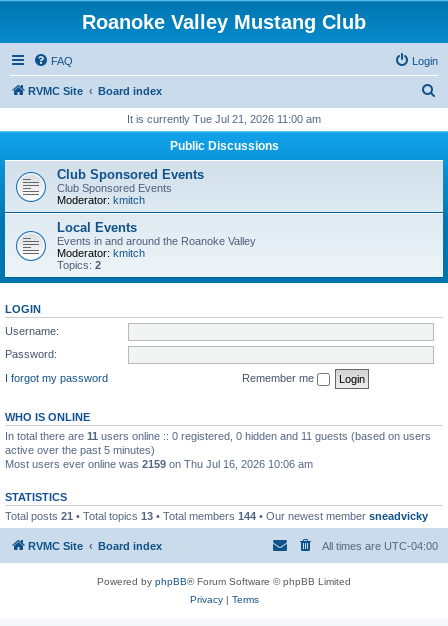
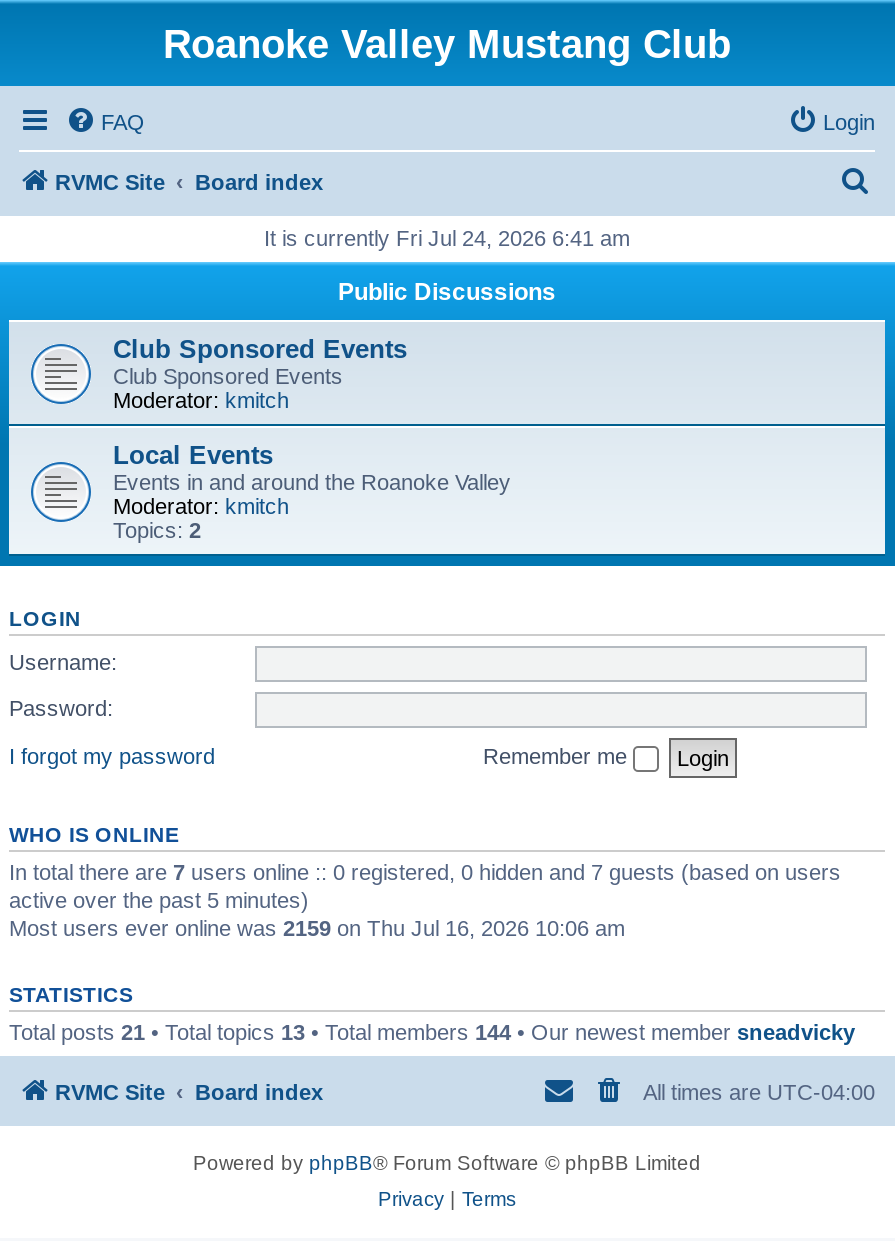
- It is currently Tue Jul 21, 2026 11:00 am
+ It is currently Fri Jul 24, 2026 6:41 am

- In total there are 11 users online :: 0 registered, 0 hidden and 11 guests (based on users
+ In total there are 7 users online :: 0 registered, 0 hidden and 7 guests (based on users
